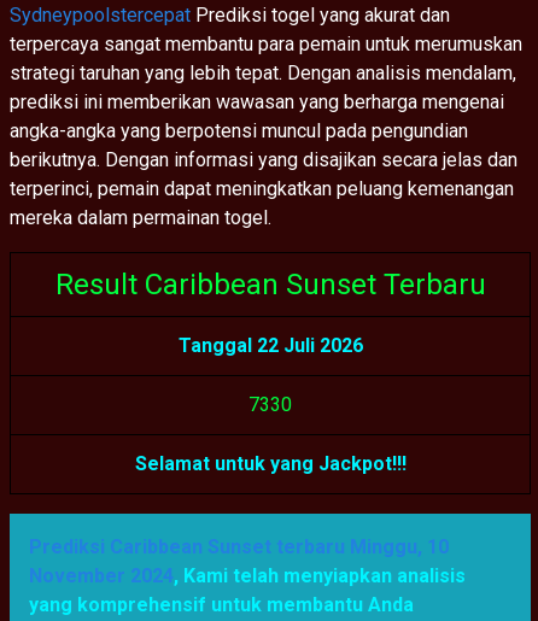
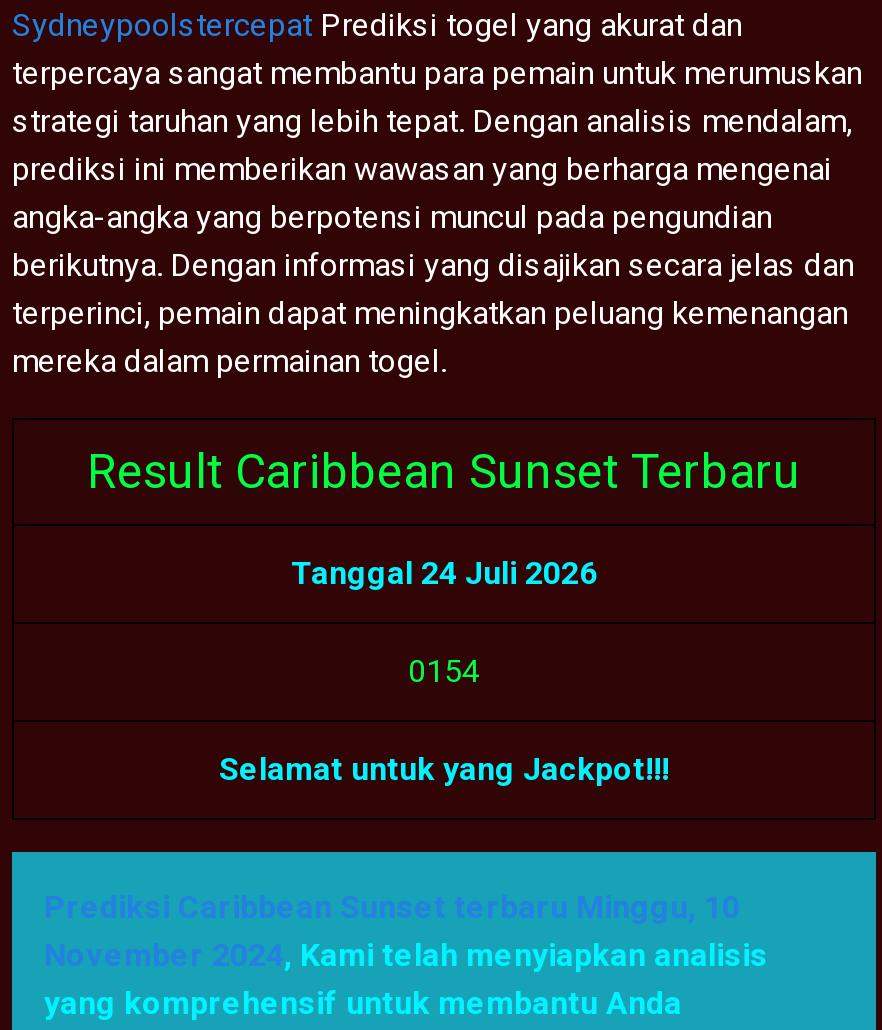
- Tanggal 22 Juli 2026
+ Tanggal 24 Juli 2026

- 73 30
+ 01 54
